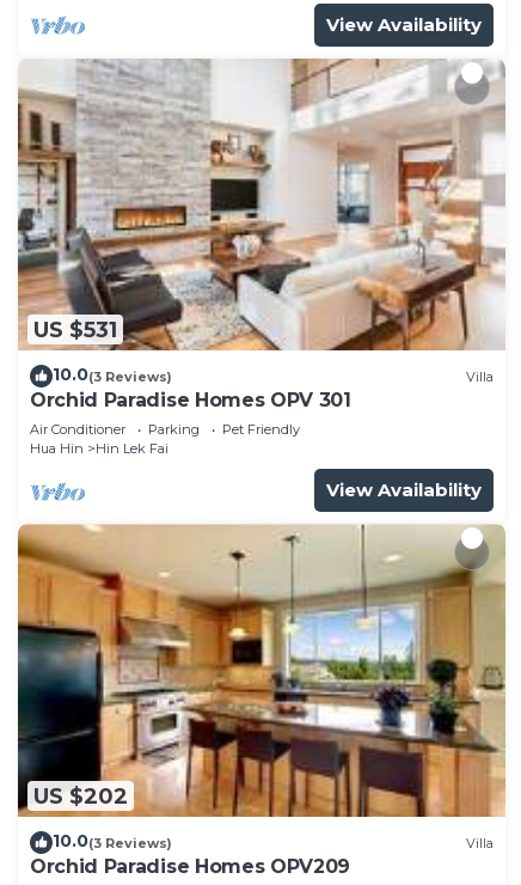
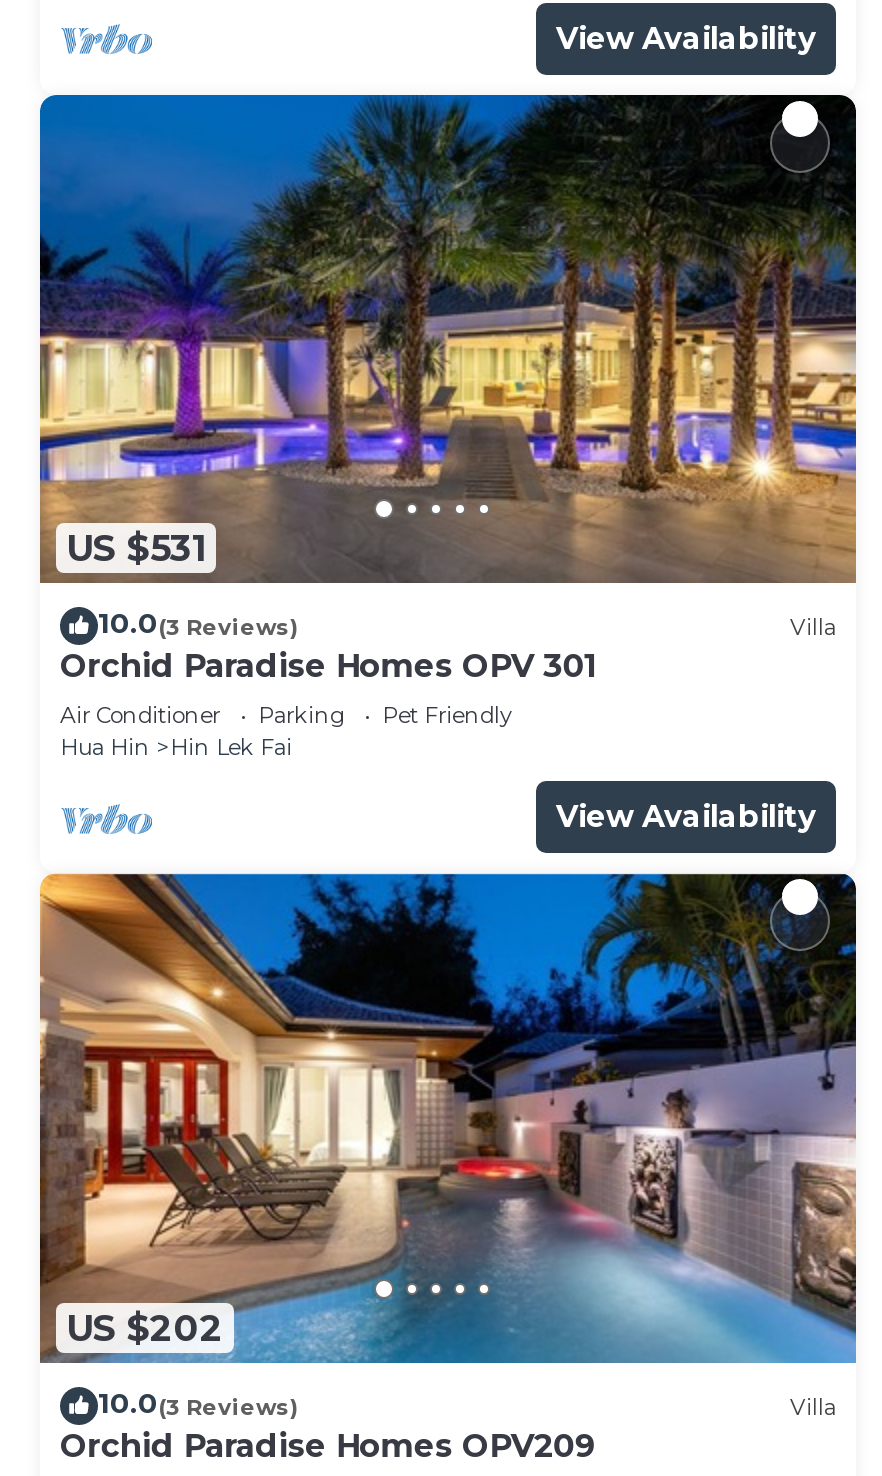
- [image]
+ [image]

- [image]
+ [image]
